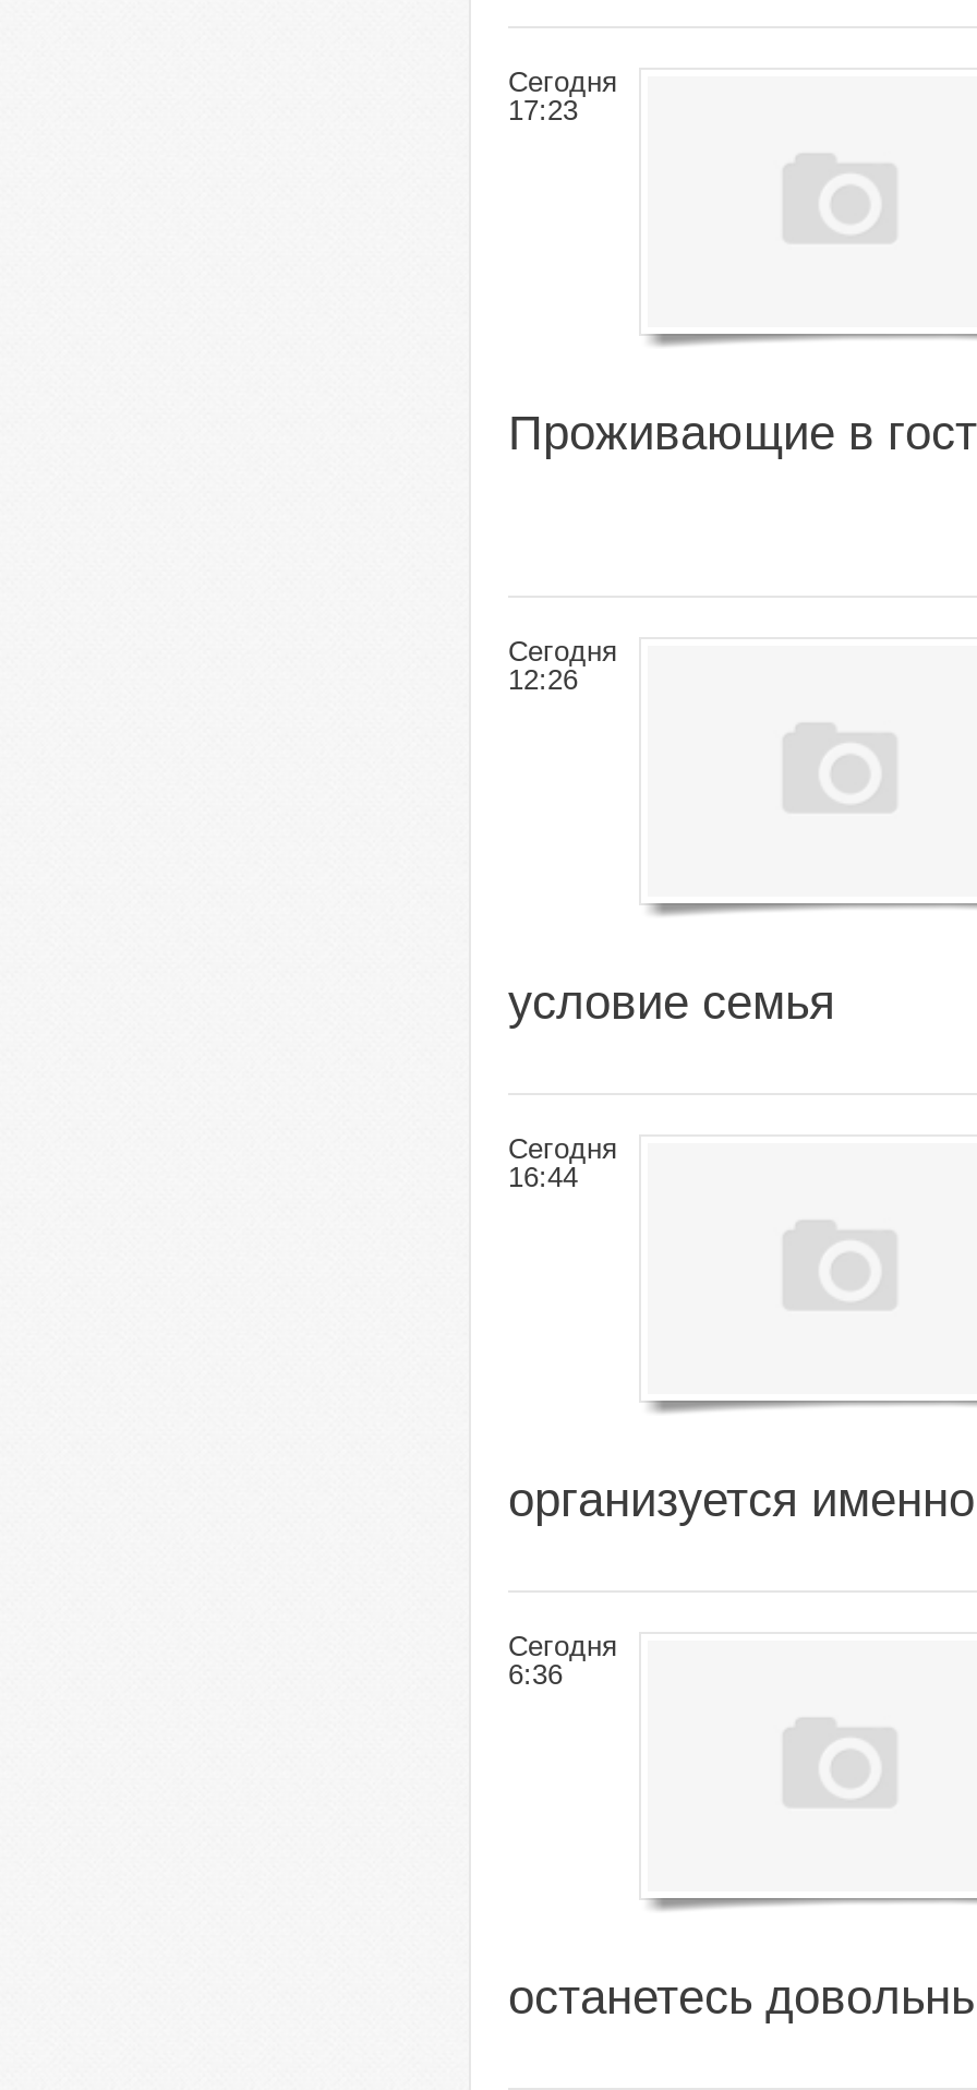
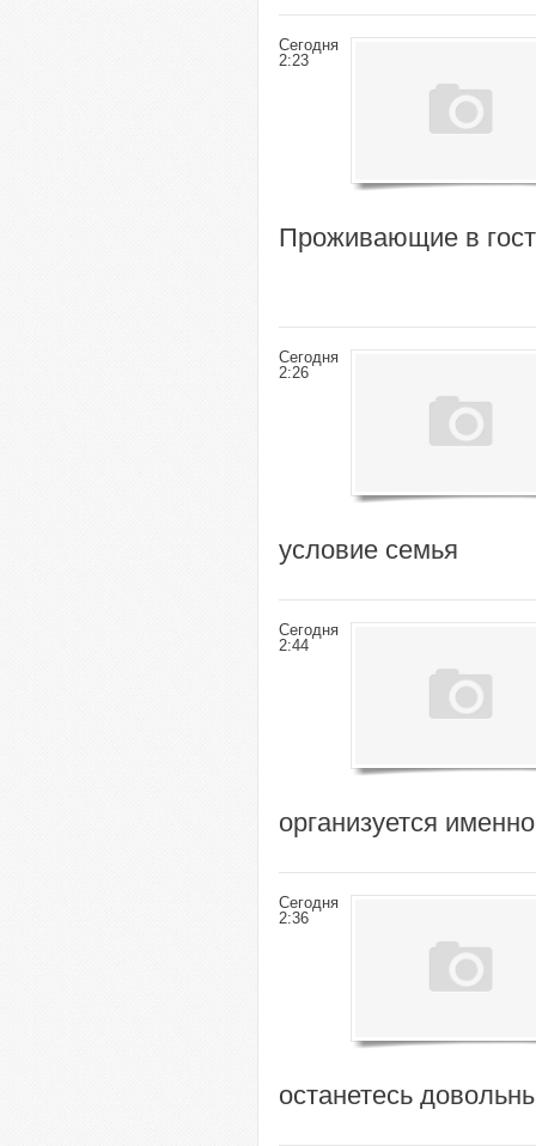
- 17:23
+ 2:23

- 12:26
+ 2:26

- 16:44
+ 2:44

- 6:36
+ 2:36
